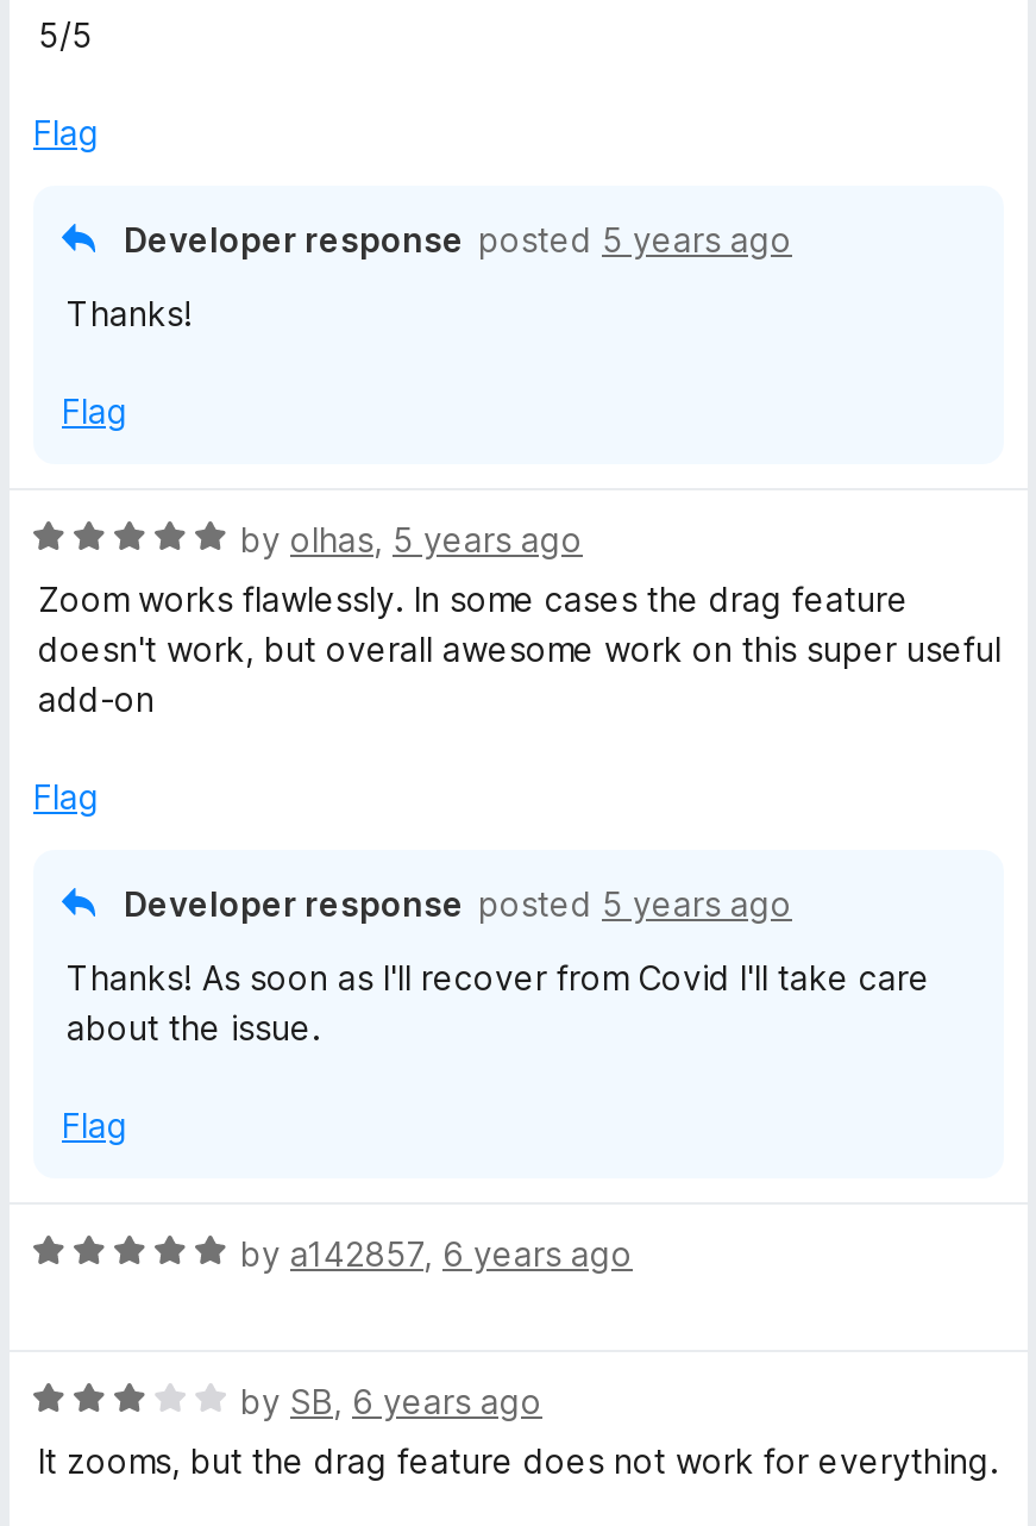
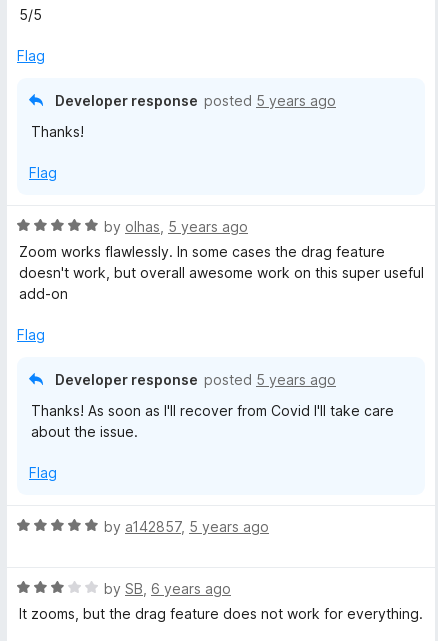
- by a142857, 6 years ago
+ by a142857, 5 years ago
